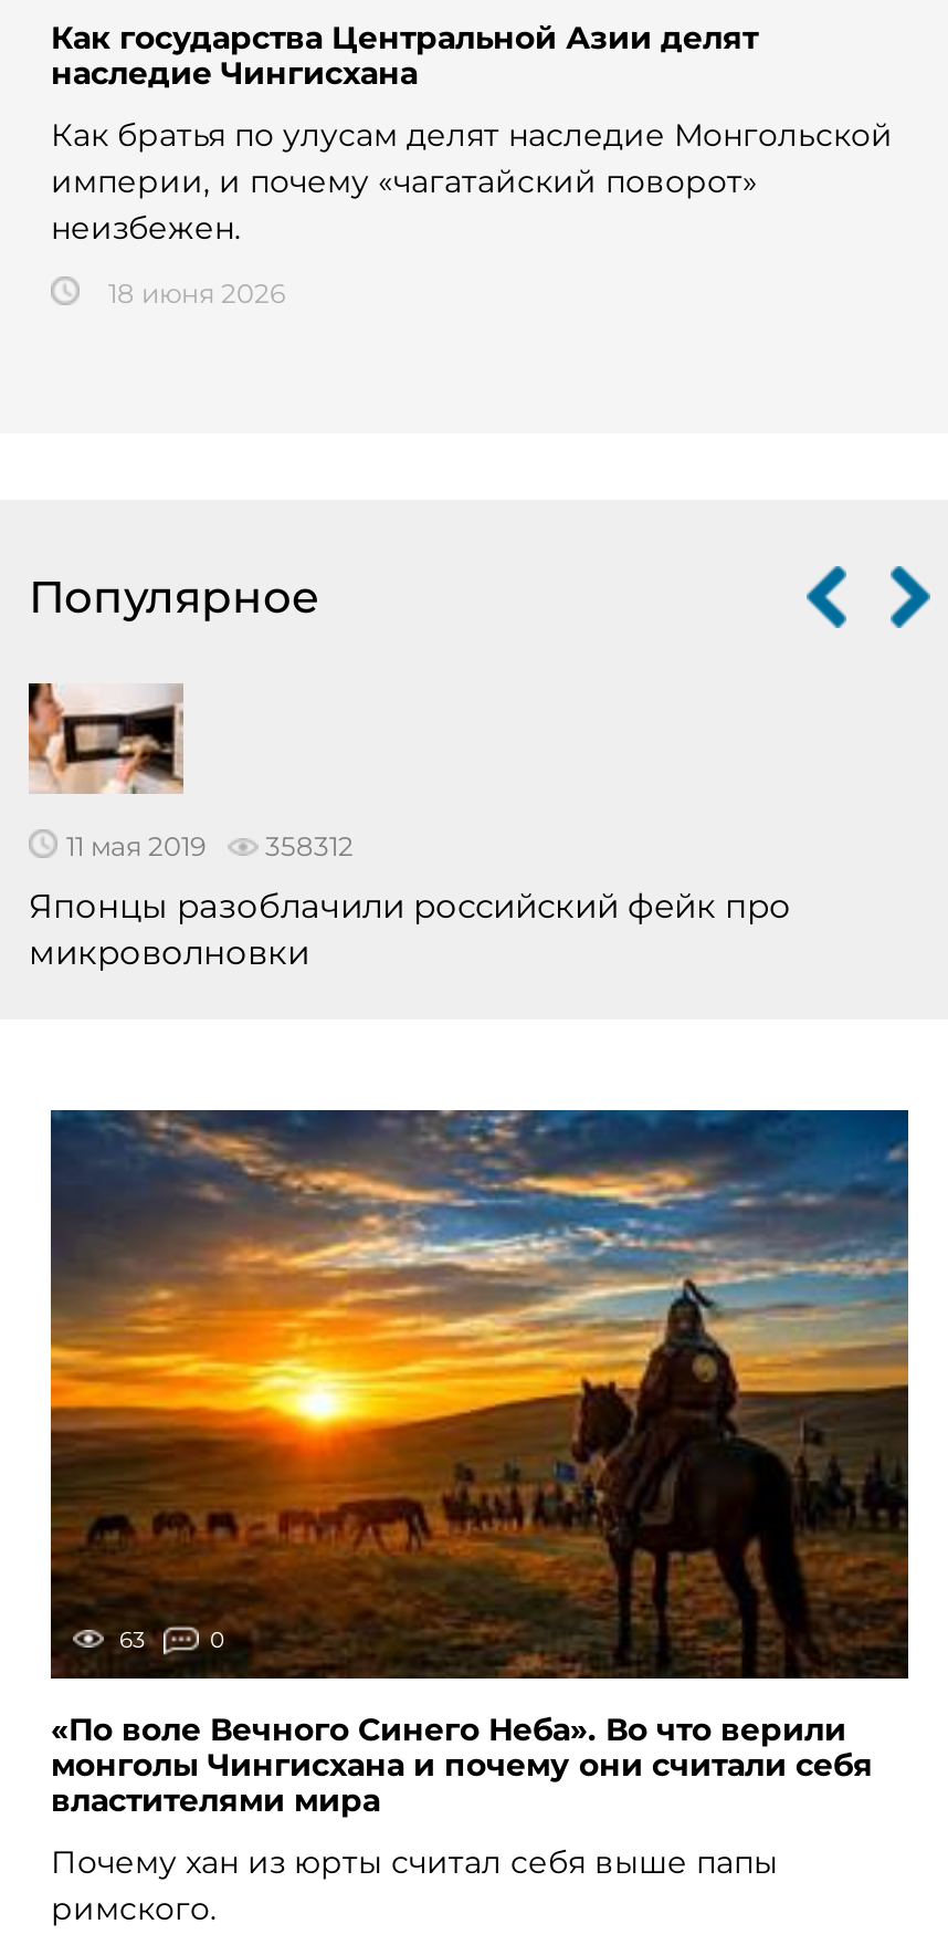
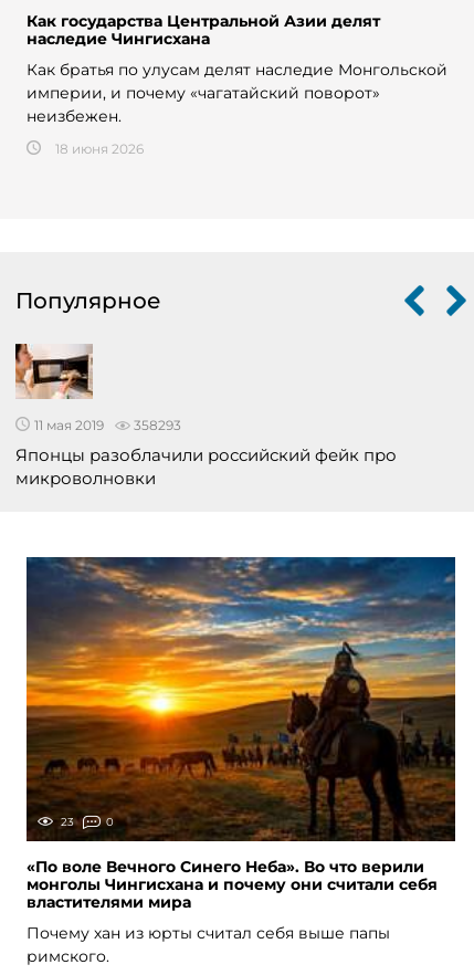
- 358312
+ 358293

- 63
+ 23
